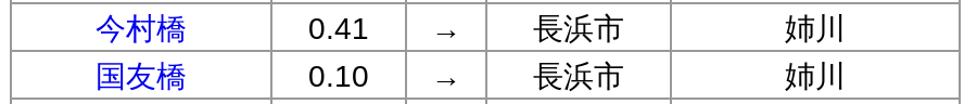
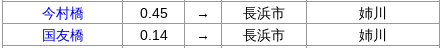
- 0.41
+ 0.45

- 0.10
+ 0.14
